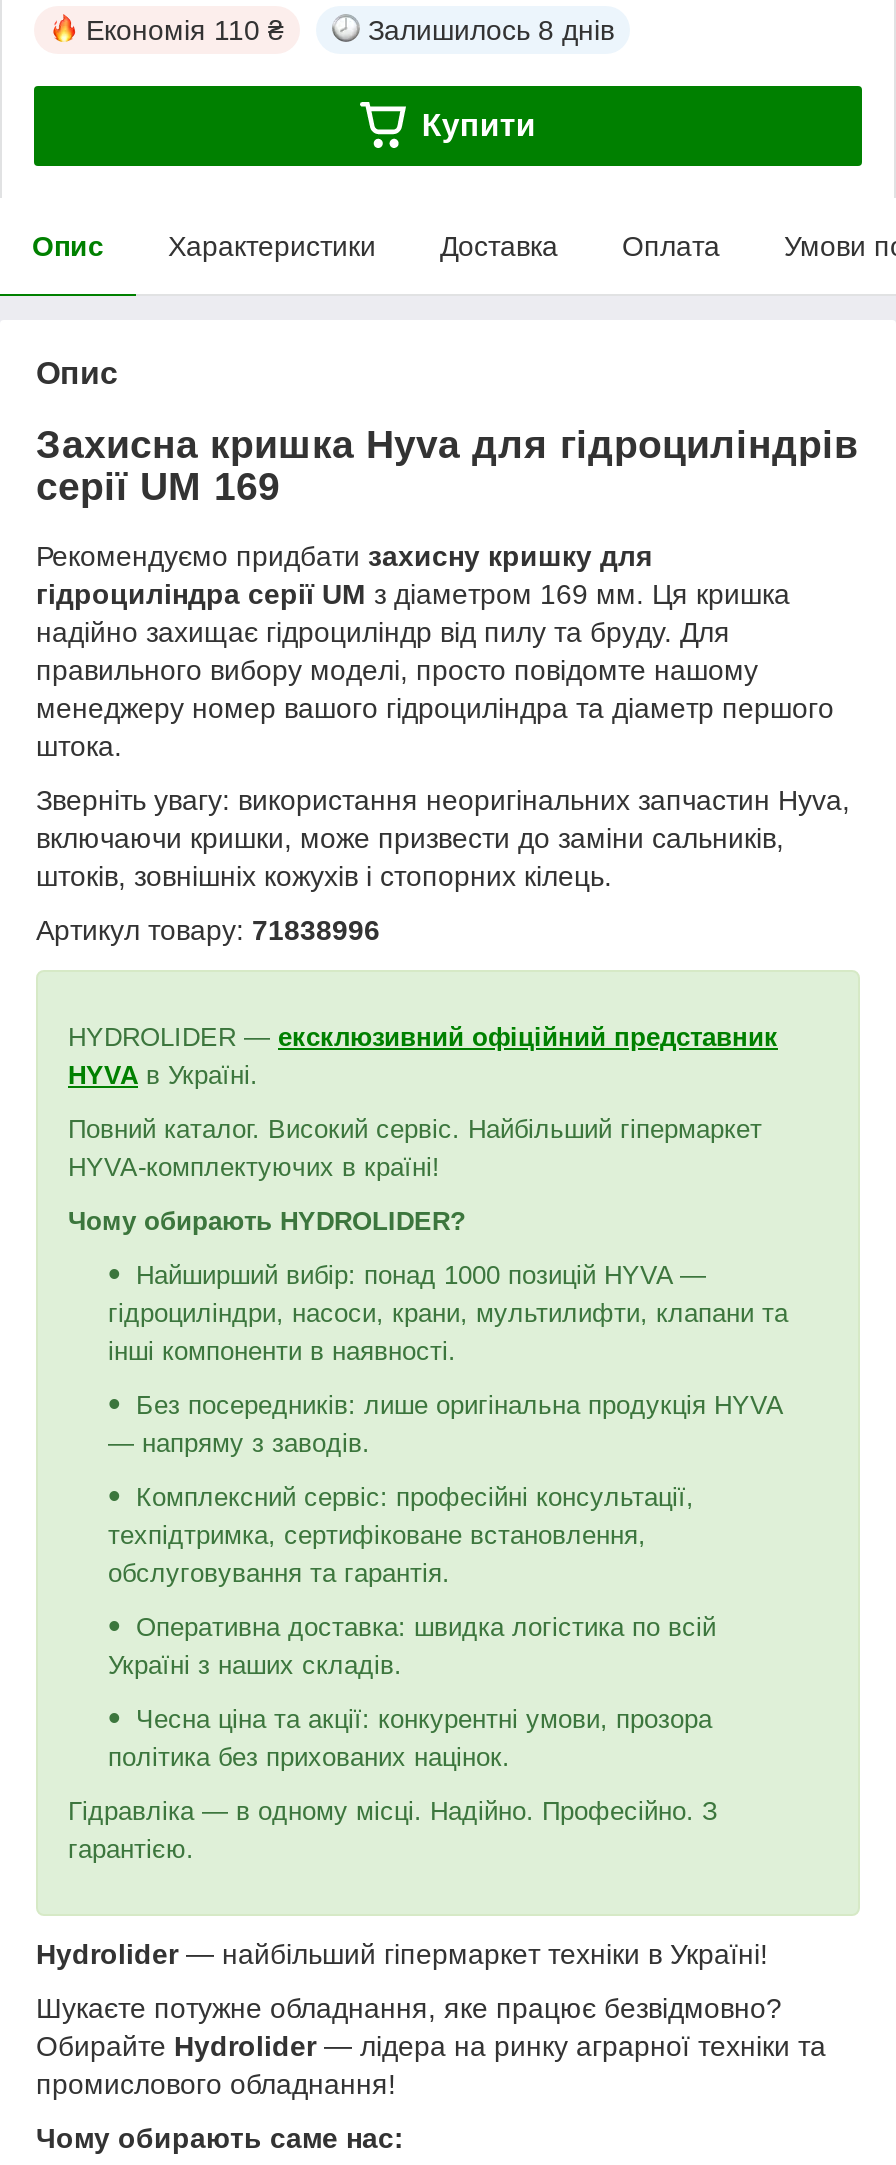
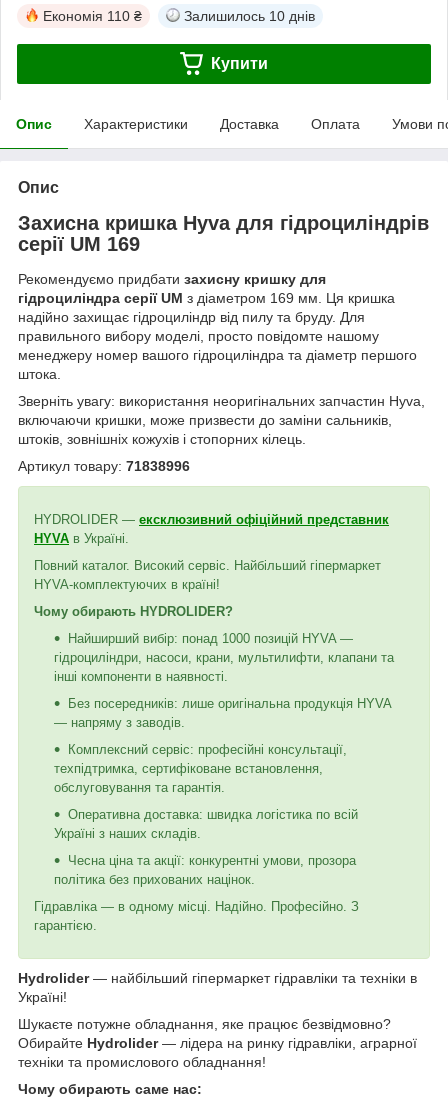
- Залишилось 8 днів
+ Залишилось 10 днів

- Hydrolider — найбільший гіпермаркет техніки в Україні!
+ Hydrolider — найбільший гіпермаркет гідравліки та техніки в
+ Україні!

- Обирайте Hydrolider — лідера на ринку аграрної техніки та
- промислового обладнання!
+ Обирайте Hydrolider — лідера на ринку гідравліки, аграрної
+ техніки та промислового обладнання!
